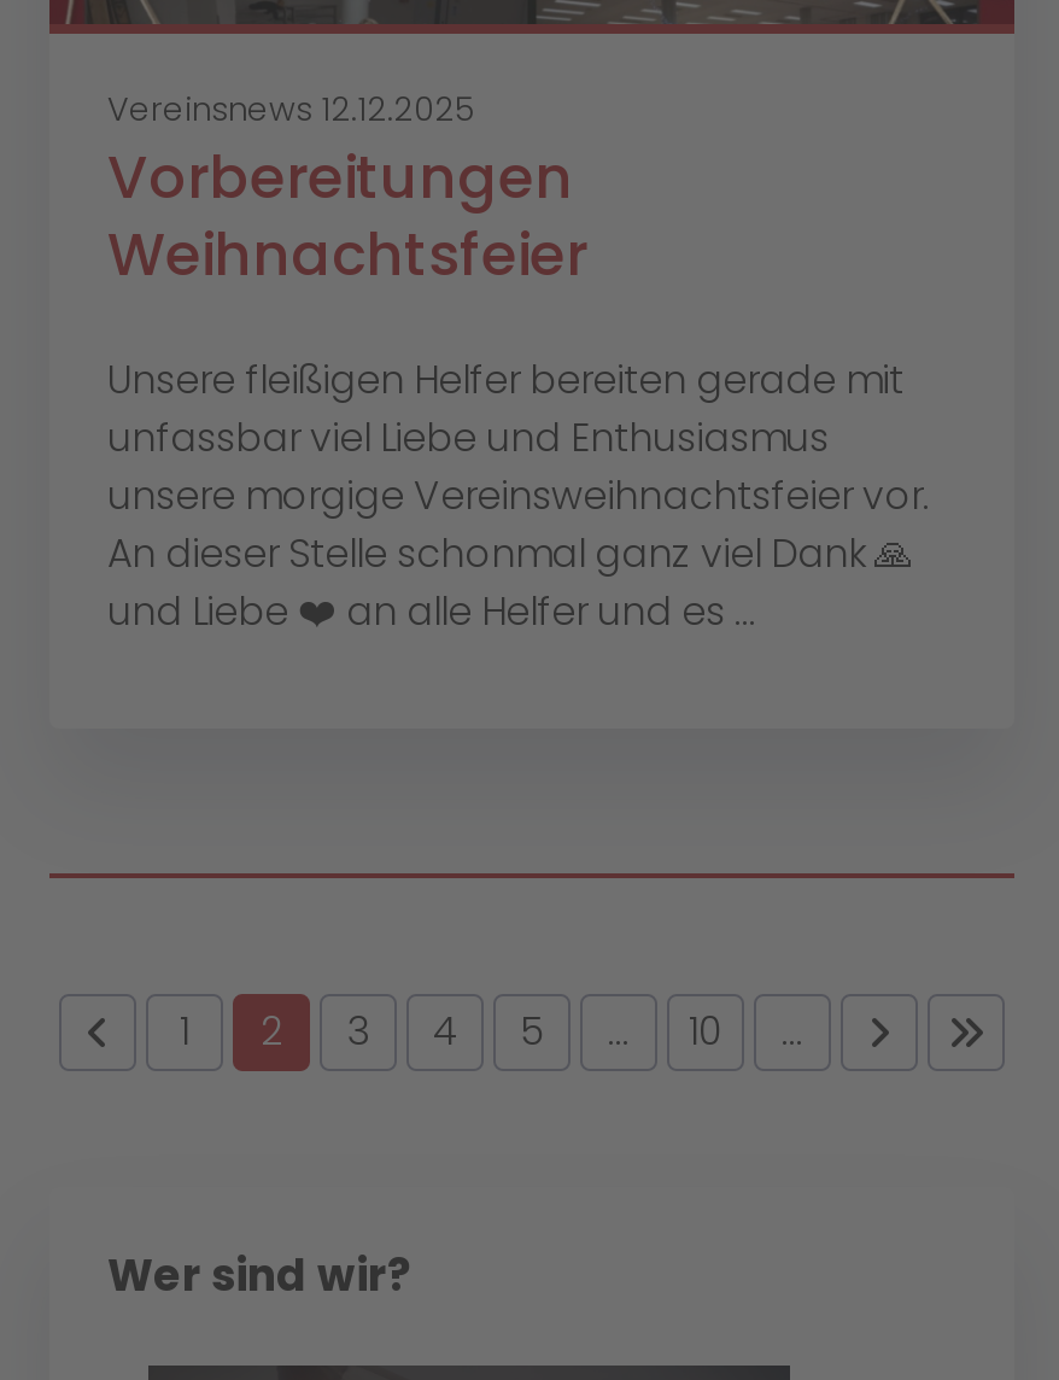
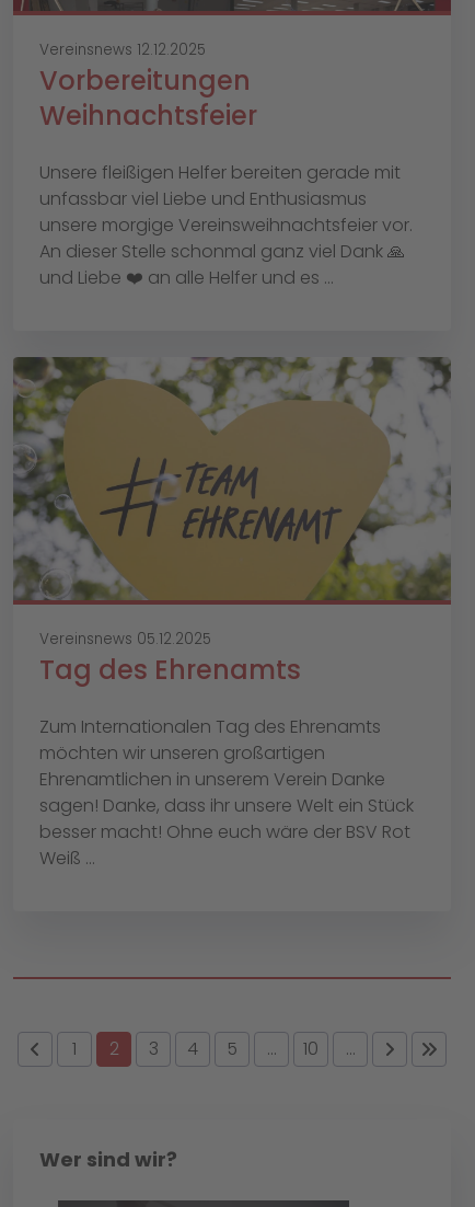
+ [image]
+ Vereinsnews 05.12.2025
+ Tag des Ehrenamts
+ Zum Internationalen Tag des Ehrenamts
+ möchten wir unseren großartigen
+ Ehrenamtlichen in unserem Verein Danke
+ sagen! Danke, dass ihr unsere Welt ein Stück
+ besser macht! Ohne euch wäre der BSV Rot
+ Weiß ...
